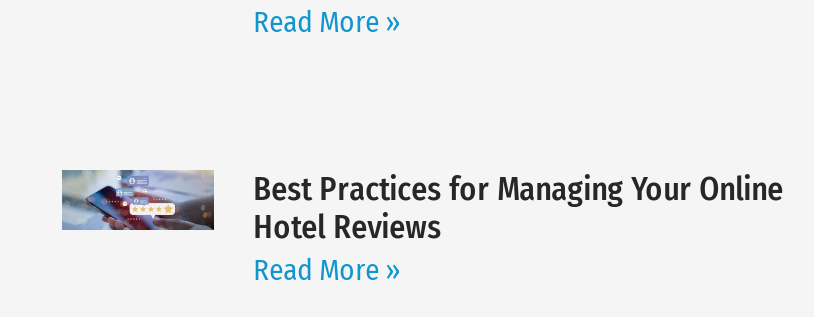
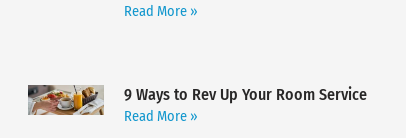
- [image]
- Best Practices for Managing Your Online
- Hotel Reviews
+ [image]
+ 9 Ways to Rev Up Your Room Service
